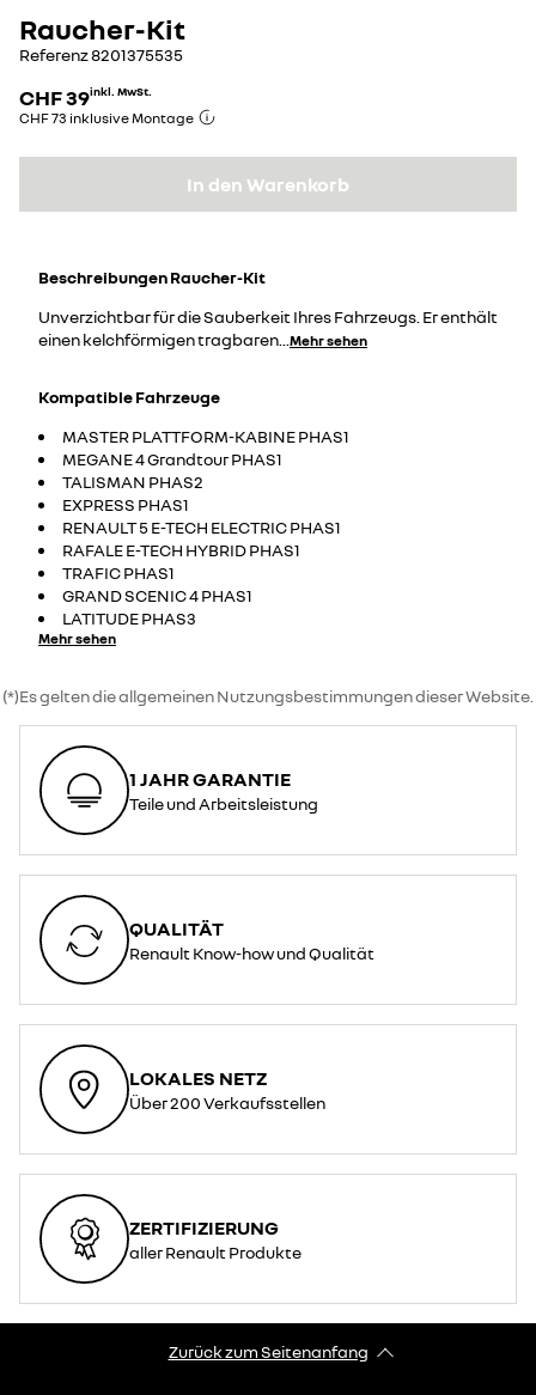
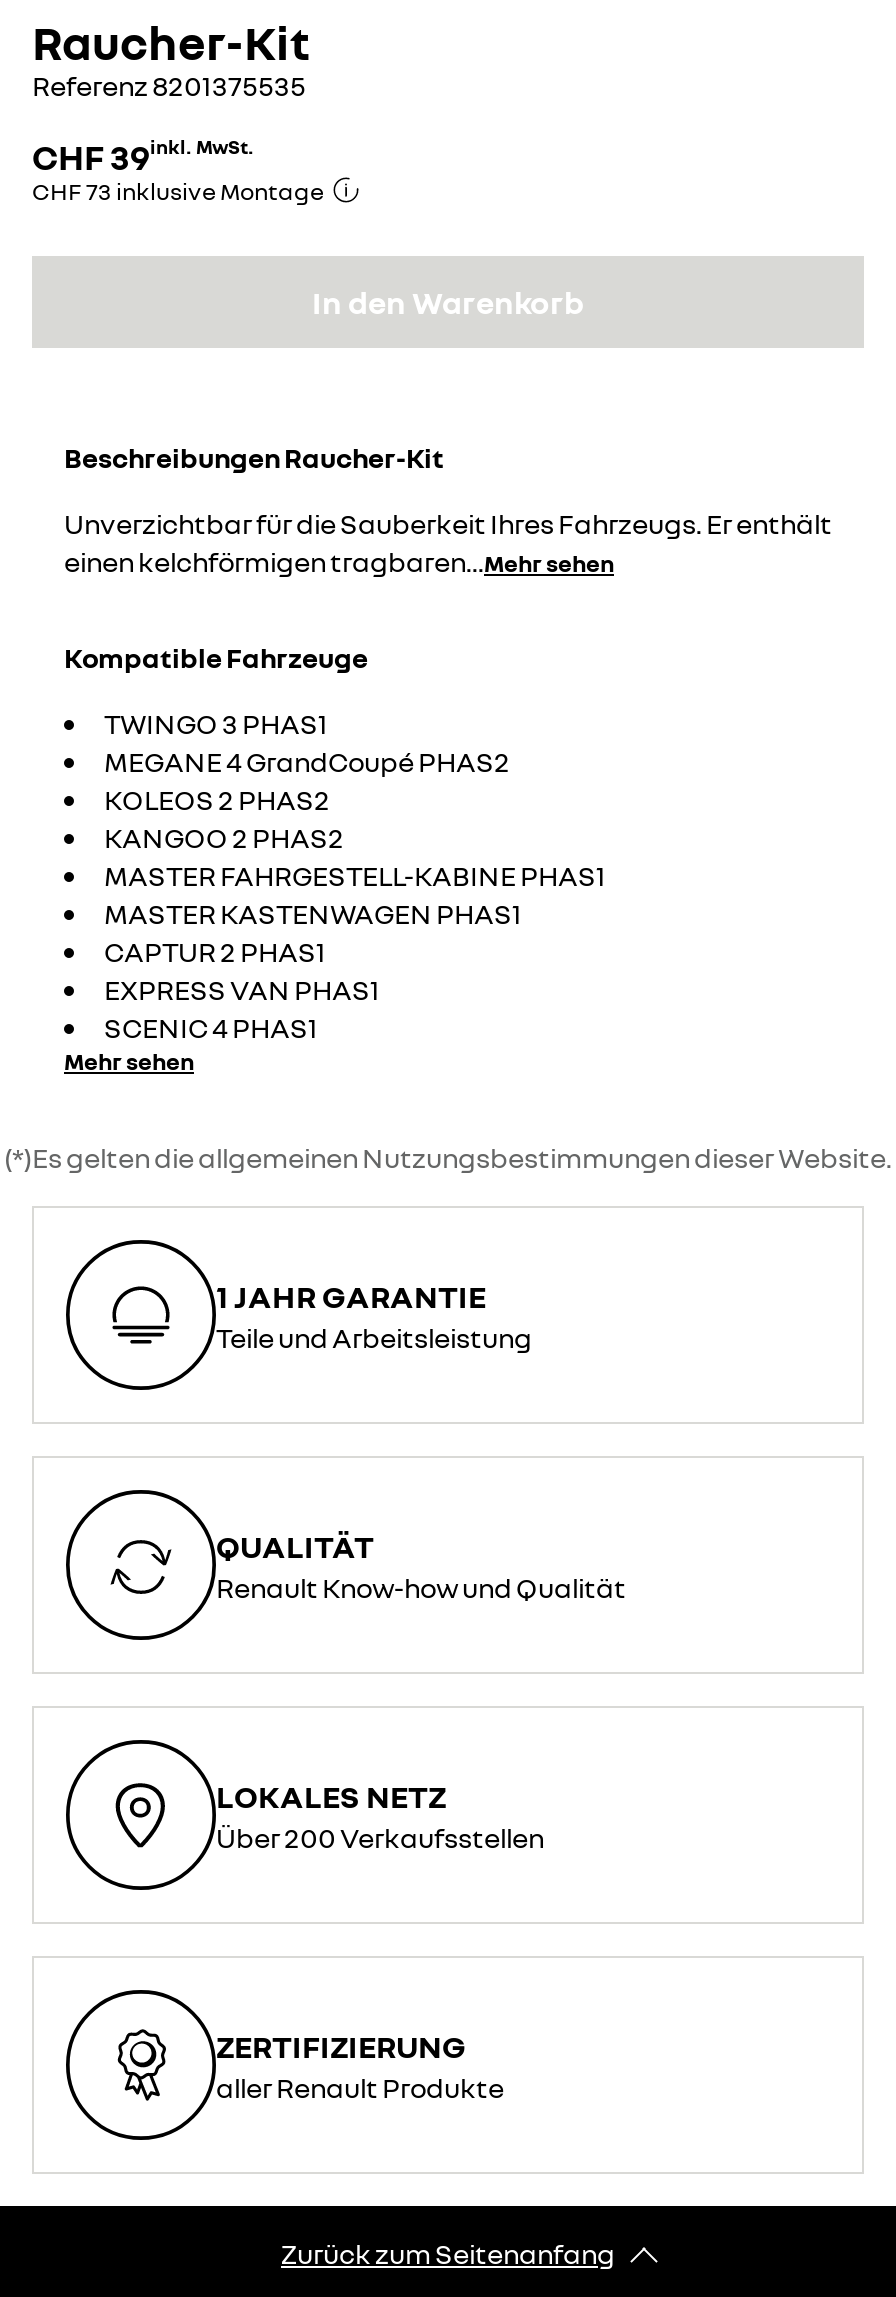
- MASTER PLATTFORM-KABINE PHAS1
- MEGANE 4 Grandtour PHAS1
- TALISMAN PHAS2
- EXPRESS PHAS1
- RENAULT 5 E-TECH ELECTRIC PHAS1
- RAFALE E-TECH HYBRID PHAS1
- TRAFIC PHAS1
- GRAND SCENIC 4 PHAS1
- LATITUDE PHAS3
+ TWINGO 3 PHAS1
+ MEGANE 4 GrandCoupé PHAS2
+ KOLEOS 2 PHAS2
+ KANGOO 2 PHAS2
+ MASTER FAHRGESTELL-KABINE PHAS1
+ MASTER KASTENWAGEN PHAS1
+ CAPTUR 2 PHAS1
+ EXPRESS VAN PHAS1
+ SCENIC 4 PHAS1
